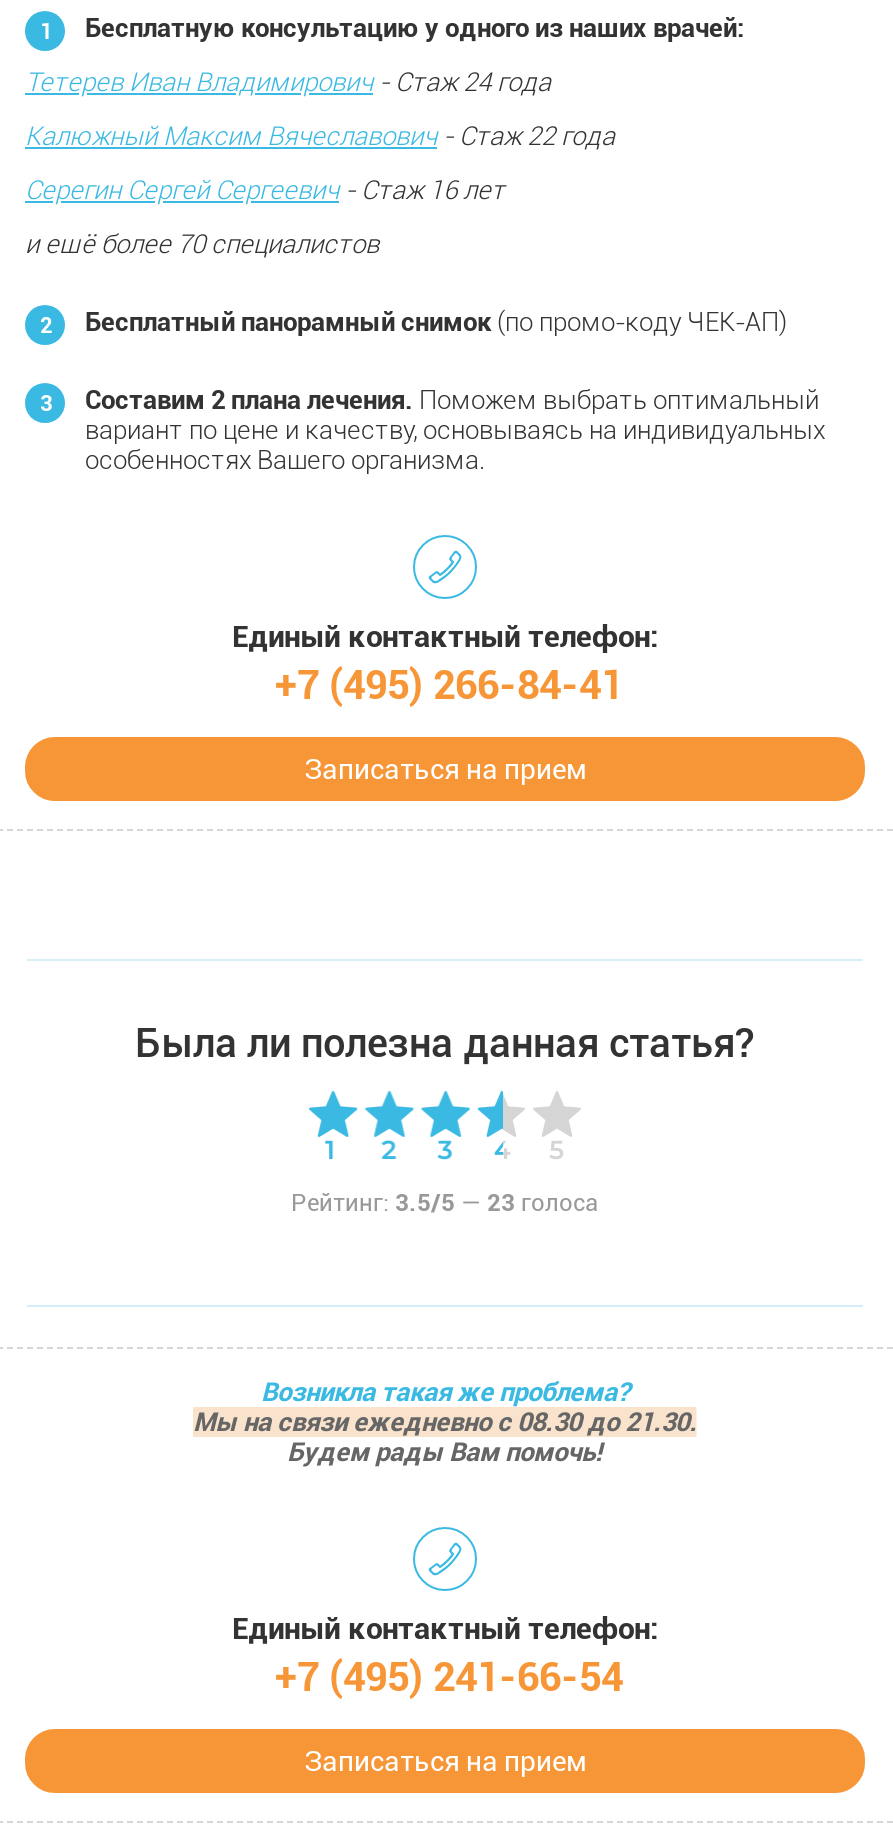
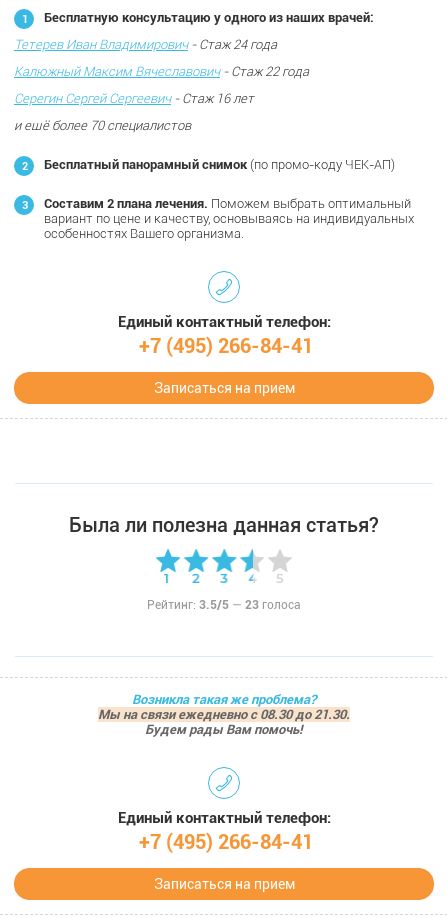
- +7 (495) 241-66-54
+ +7 (495) 266-84-41
